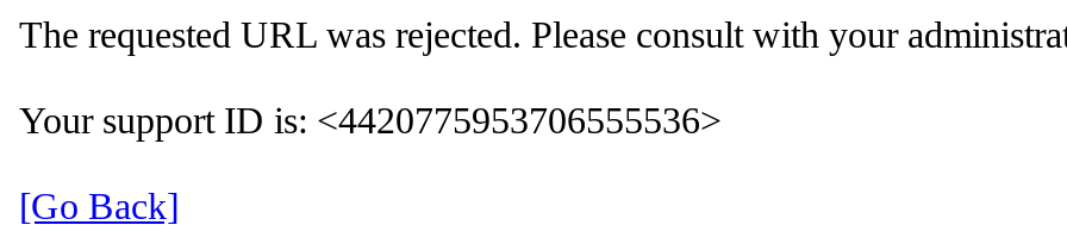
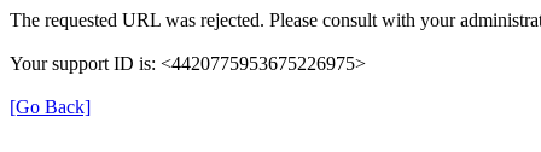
- Your support ID is: <4420775953706555536>
+ Your support ID is: <4420775953675226975>
